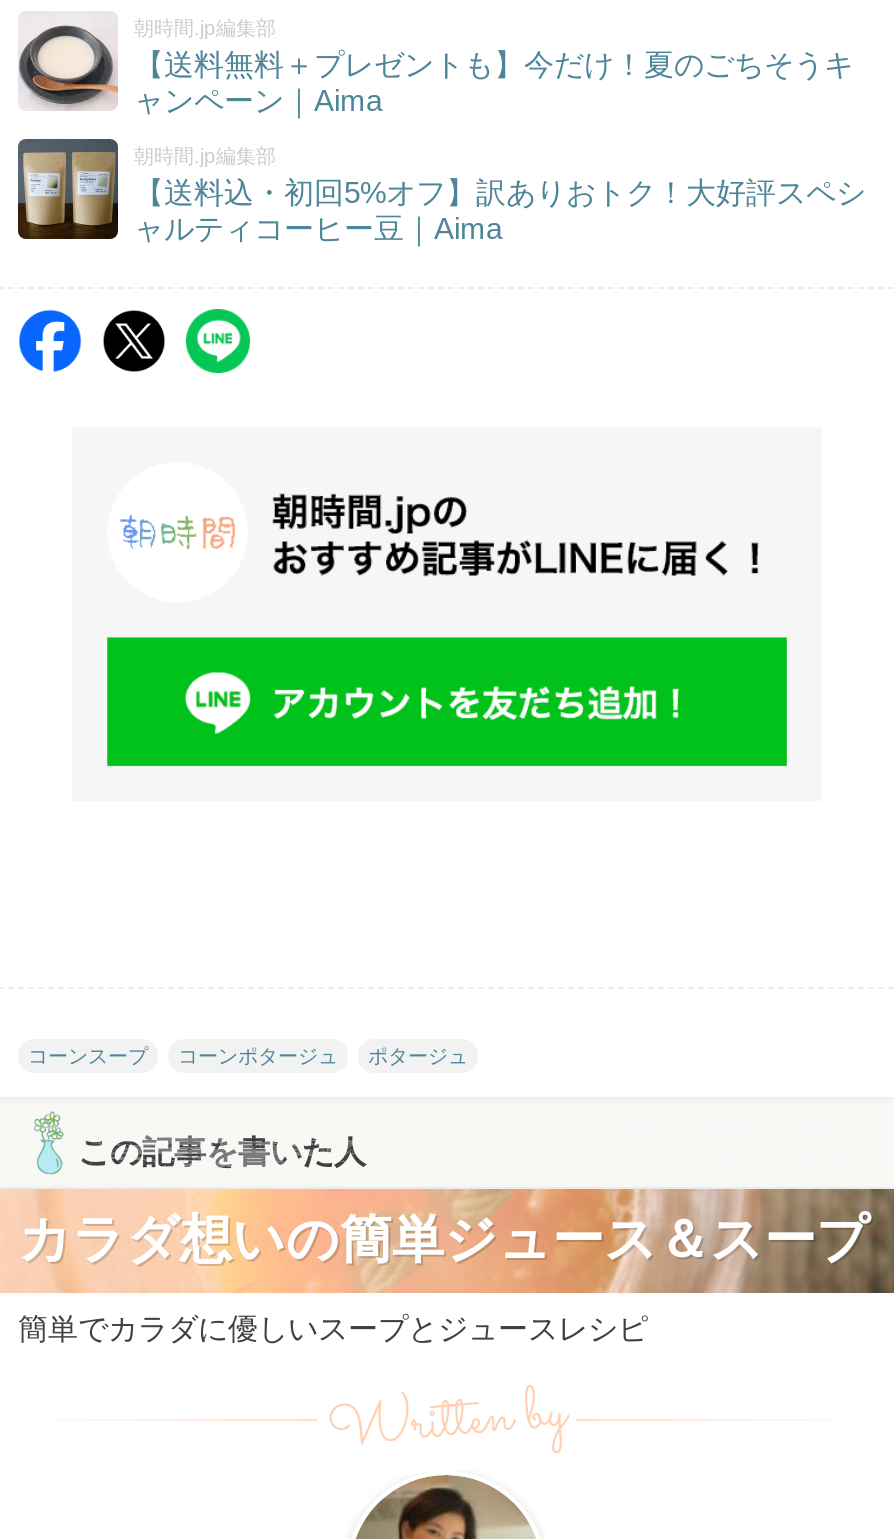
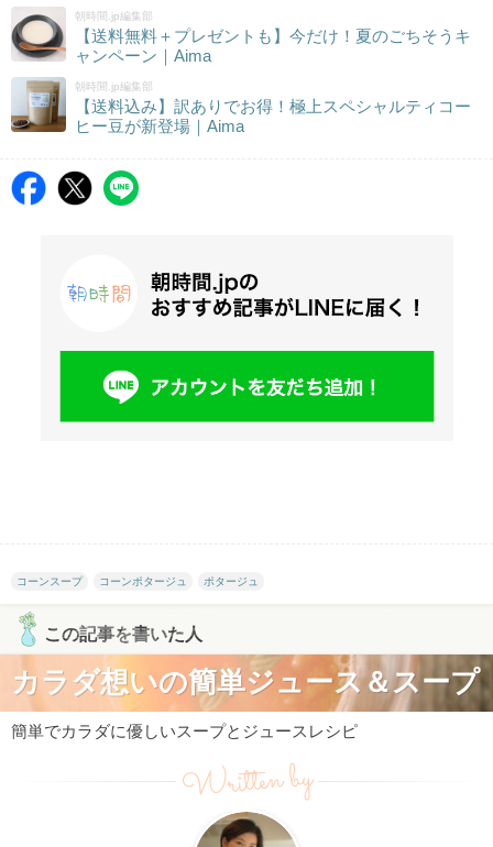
- [image]
- 【送料込・初回5%オフ】訳ありおトク！大好評スペシ
- ャルティコーヒー豆｜Aima
+ [image]
+ 【送料込み】訳ありでお得！極上スペシャルティコー
+ ヒー豆が新登場｜Aima
